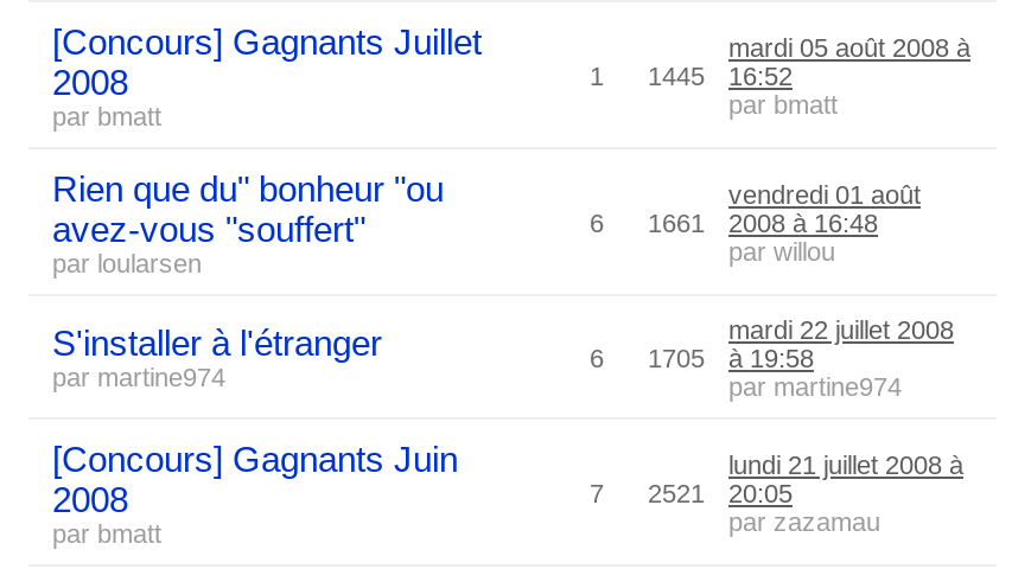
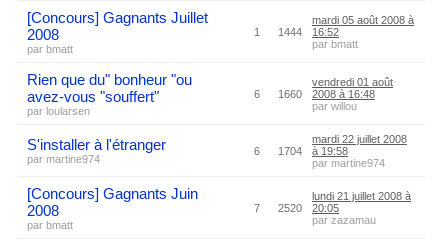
- 1 1445 16:52
+ 1 1444 16:52

- 6 1661 2008 à 16:48
+ 6 1660 2008 à 16:48

- 6 1705 à 19:58
+ 6 1704 à 19:58

- 7 2521 20:05
+ 7 2520 20:05
